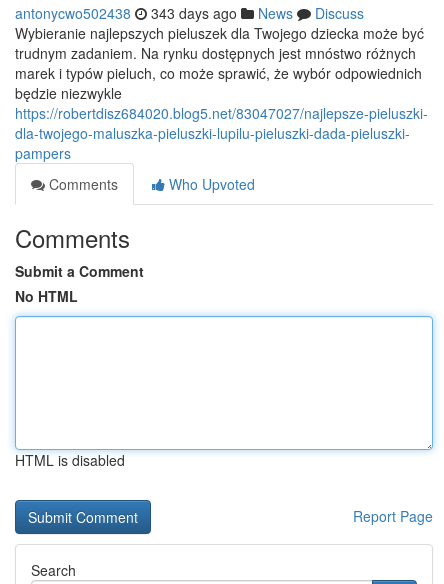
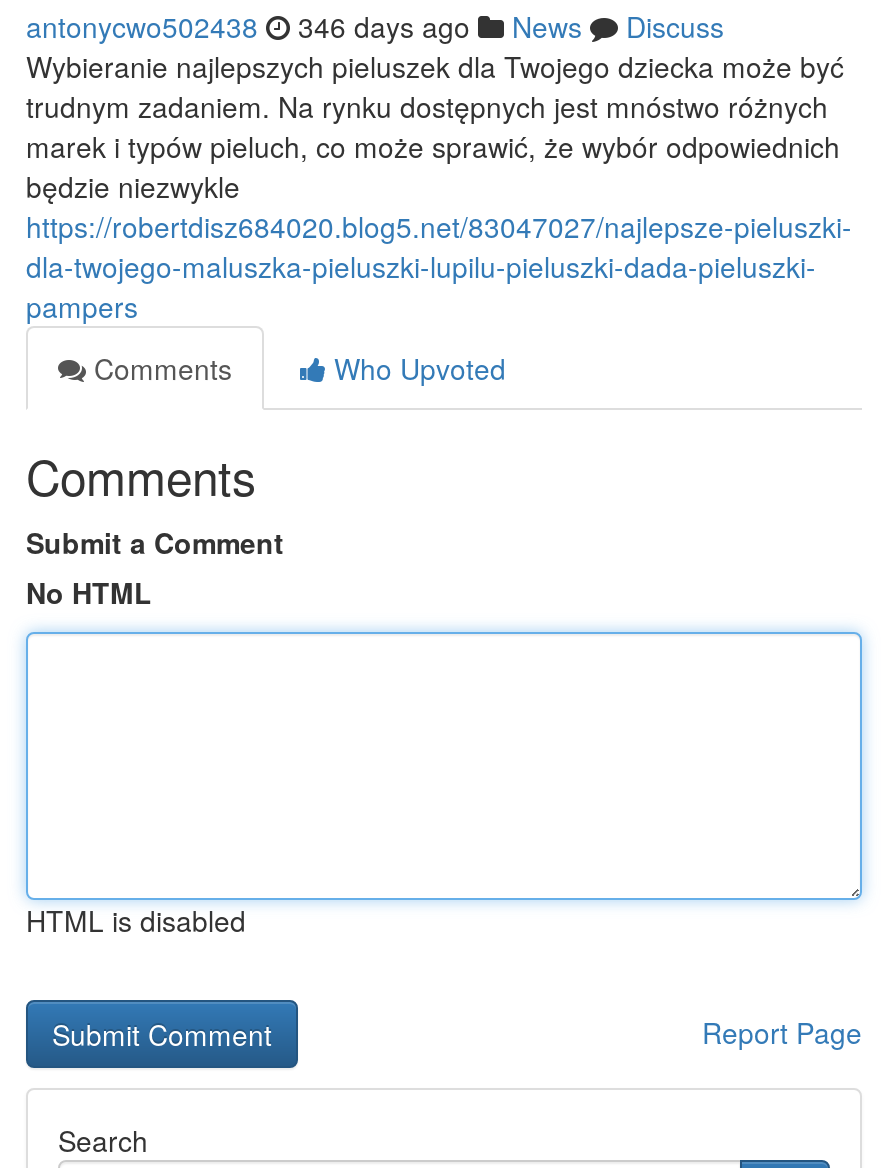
- antonycwo502438 343 days ago News Discuss
+ antonycwo502438 346 days ago News Discuss
